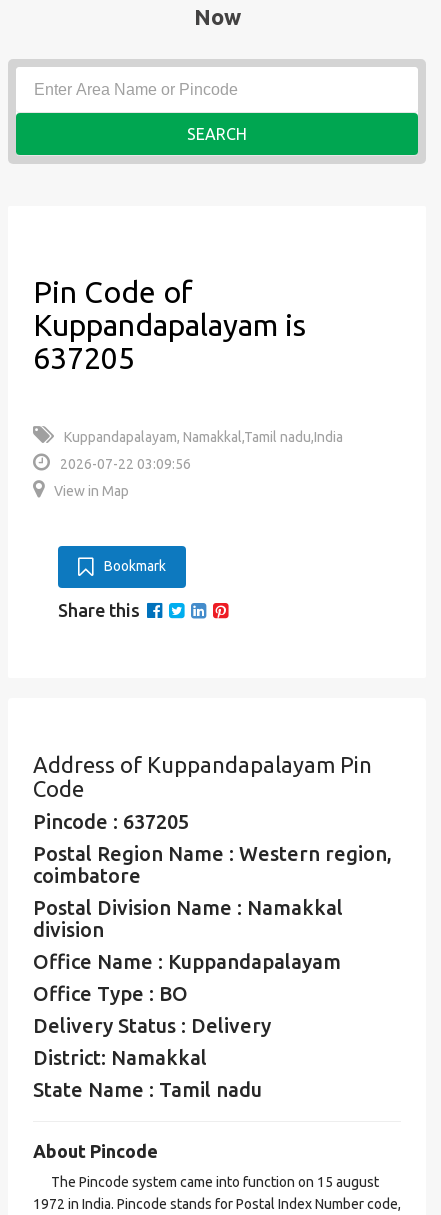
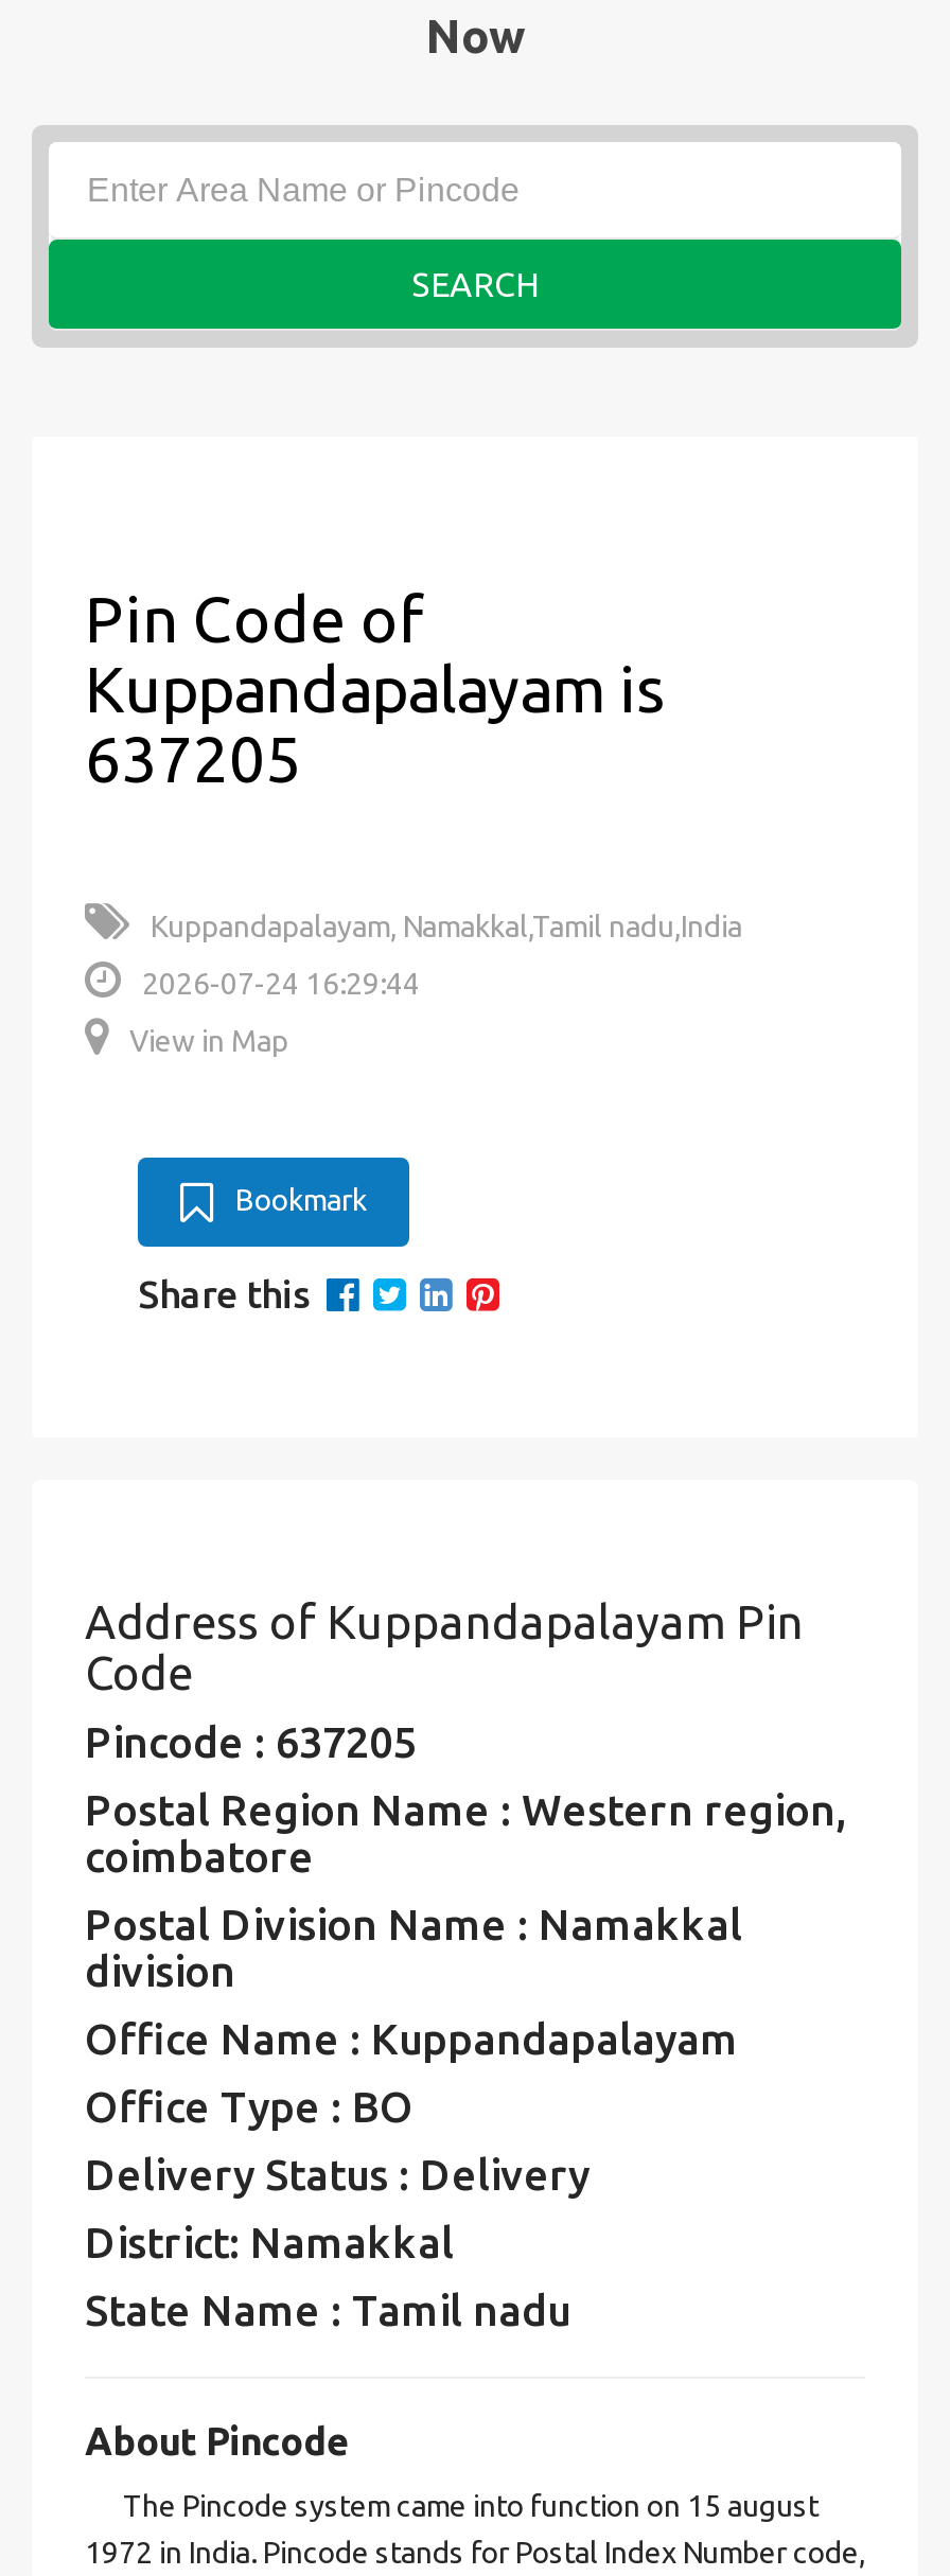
- 2026-07-22 03:09:56
+ 2026-07-24 16:29:44
